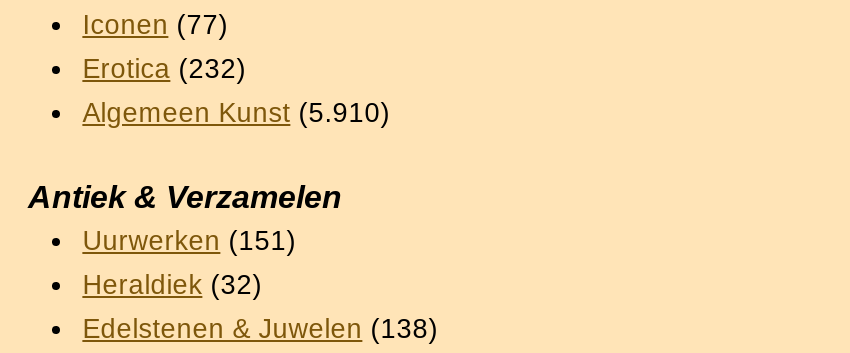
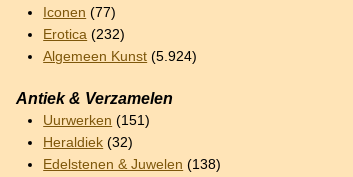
- Algemeen Kunst (5.910)
+ Algemeen Kunst (5.924)
